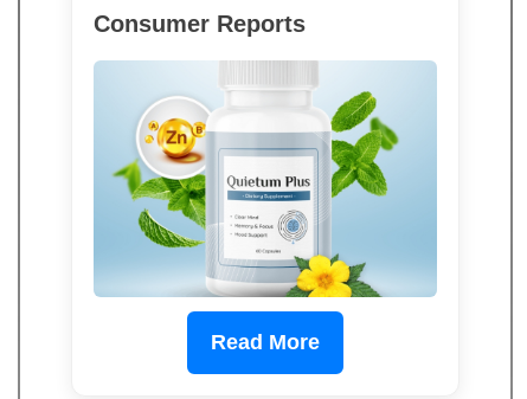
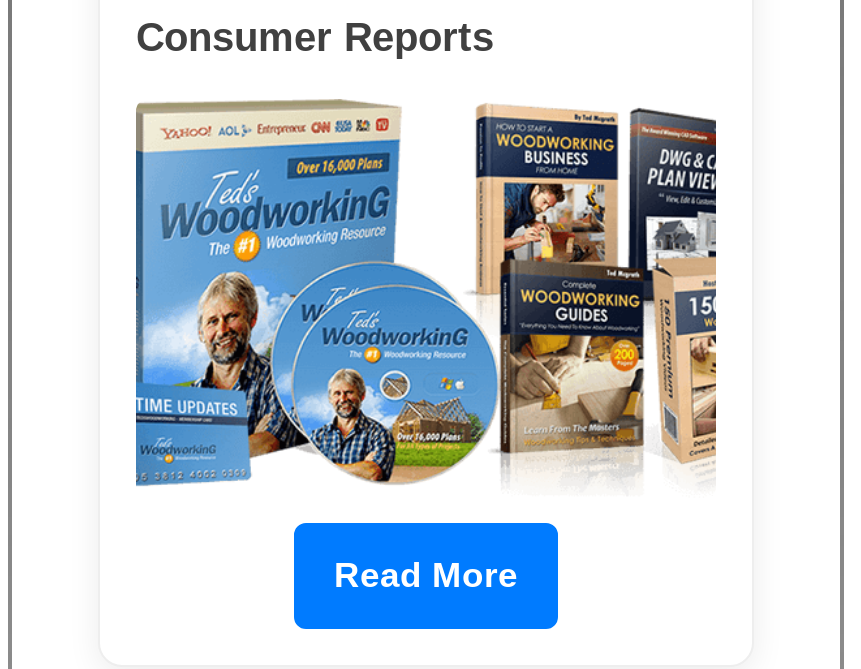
- [image]
+ [image]
